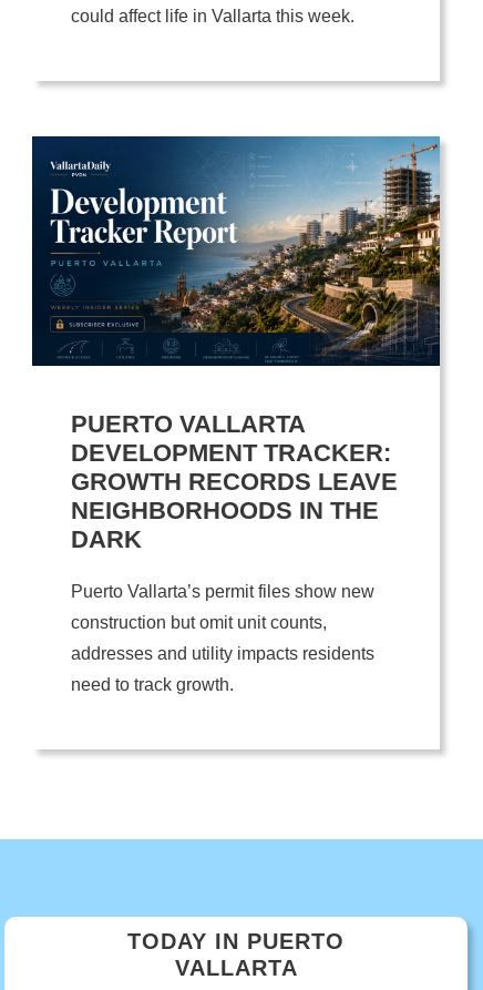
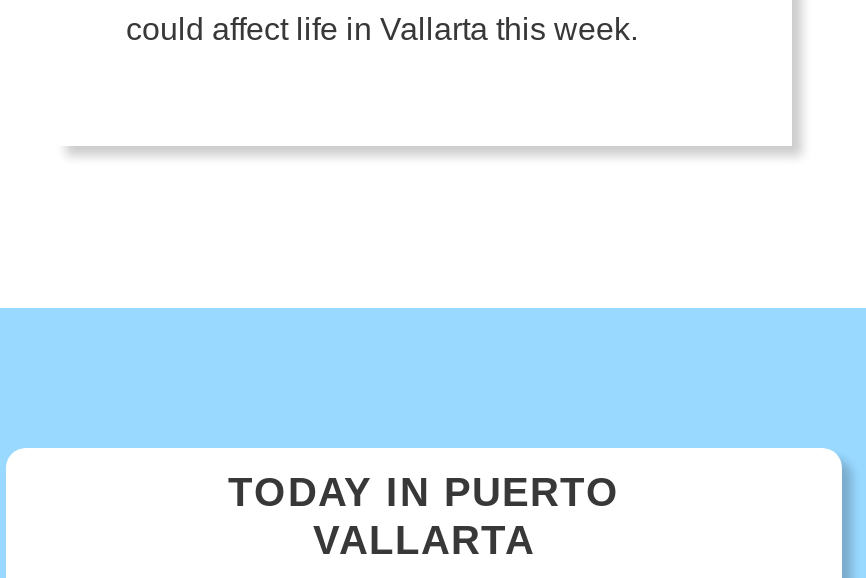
- [image]
- PUERTO VALLARTA
- DEVELOPMENT TRACKER:
- GROWTH RECORDS LEAVE
- NEIGHBORHOODS IN THE
- DARK
- Puerto Vallarta’s permit files show new
- construction but omit unit counts,
- addresses and utility impacts residents
- need to track growth.
